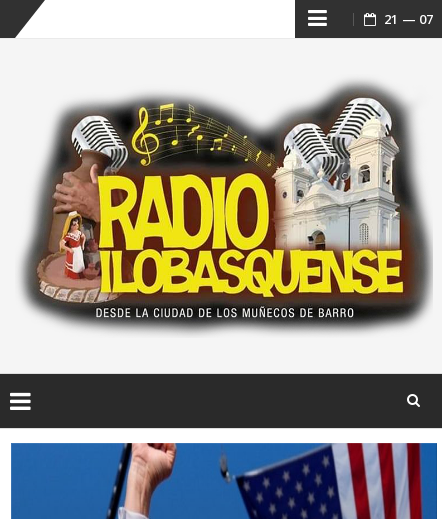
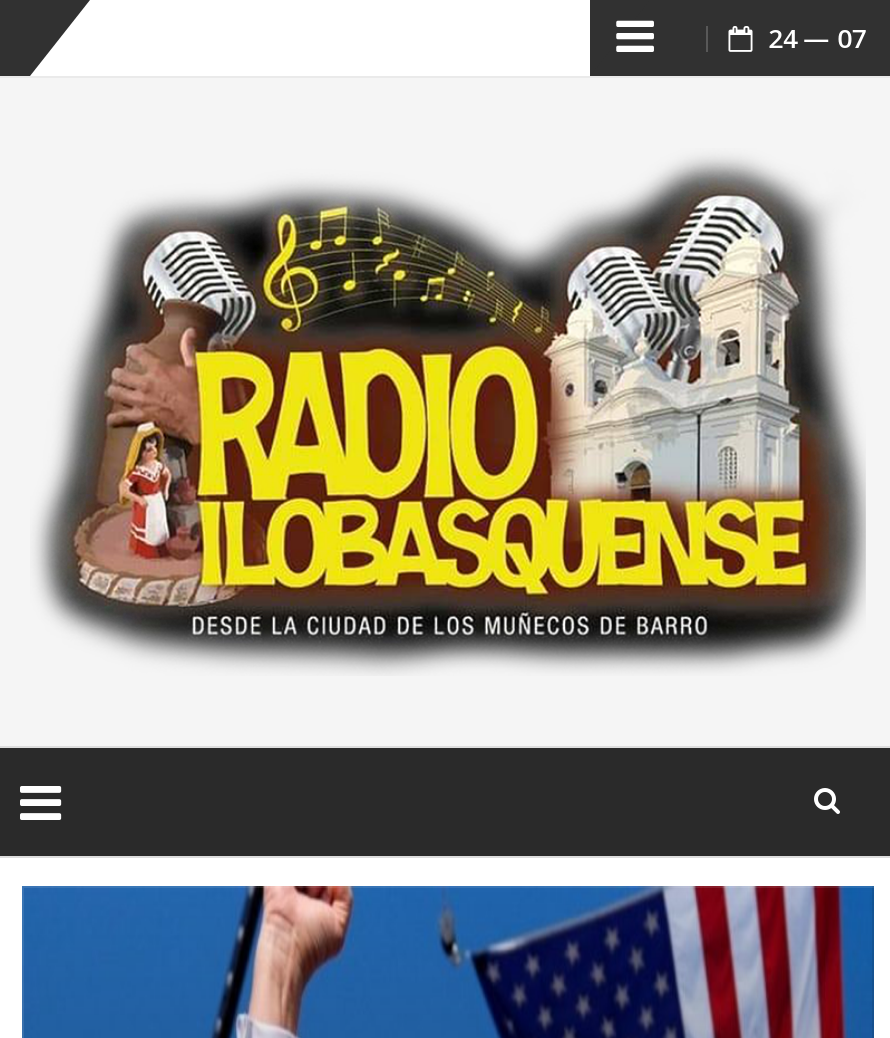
- 21 — 07
+ 24 — 07
